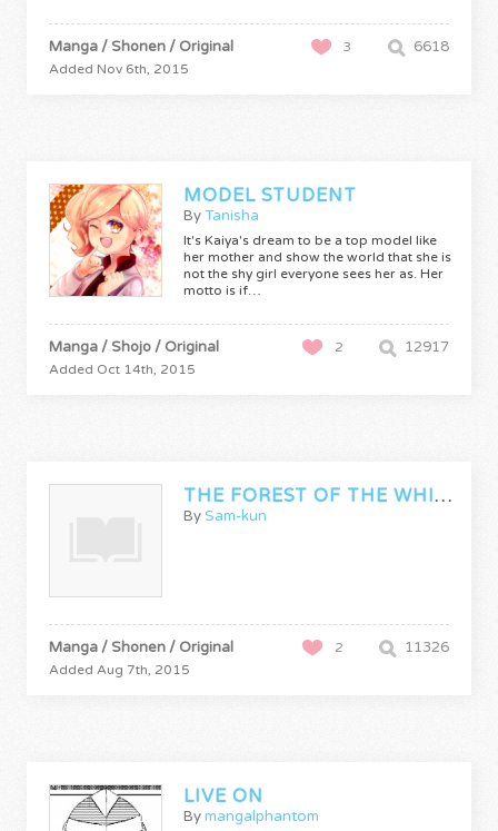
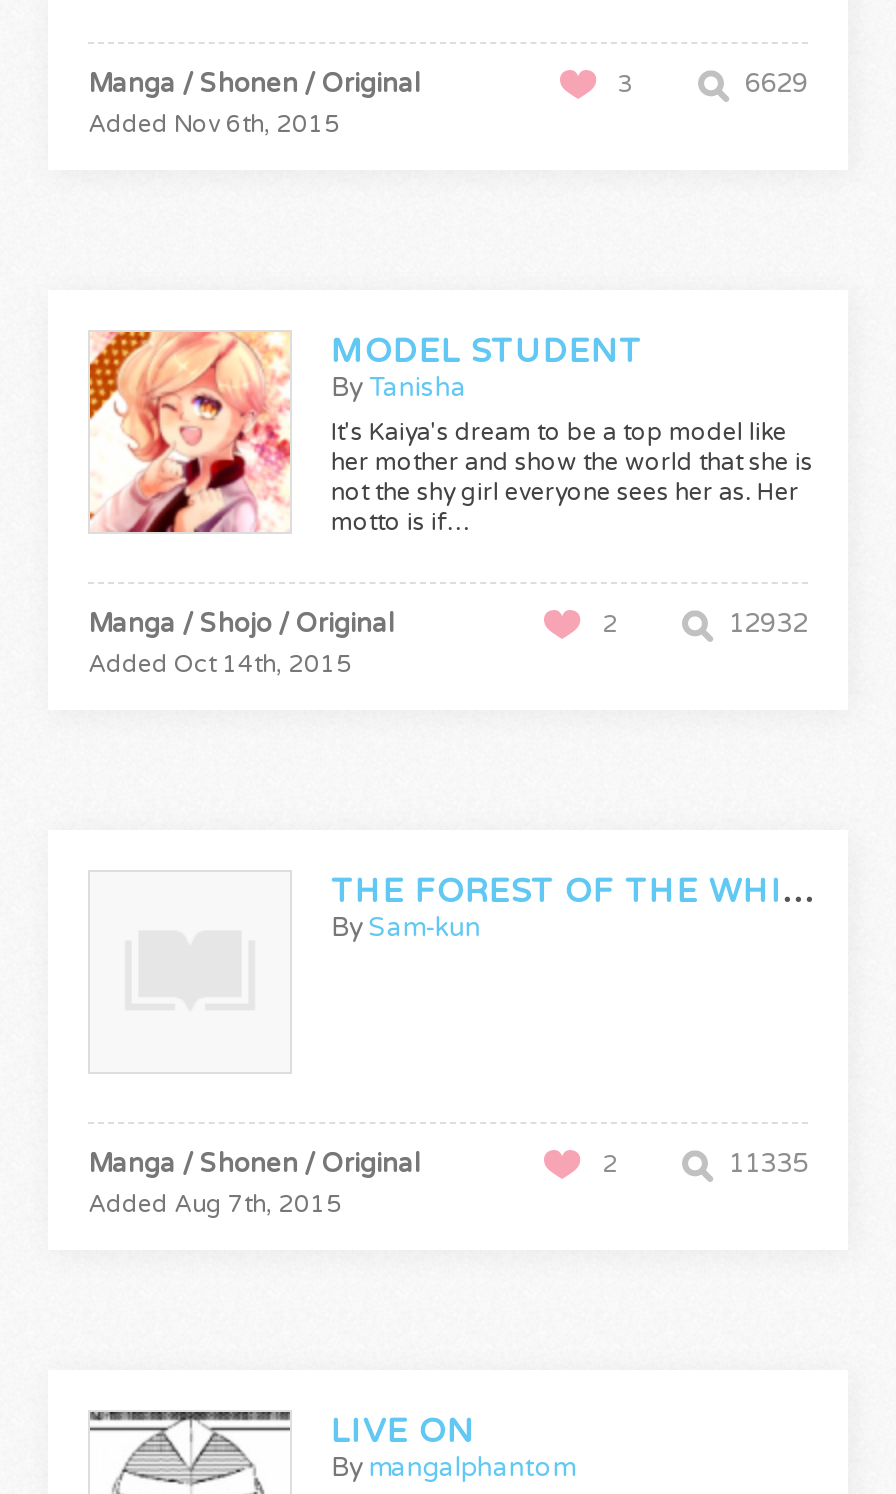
- 6618
+ 6629

- 12917
+ 12932

- 11326
+ 11335
